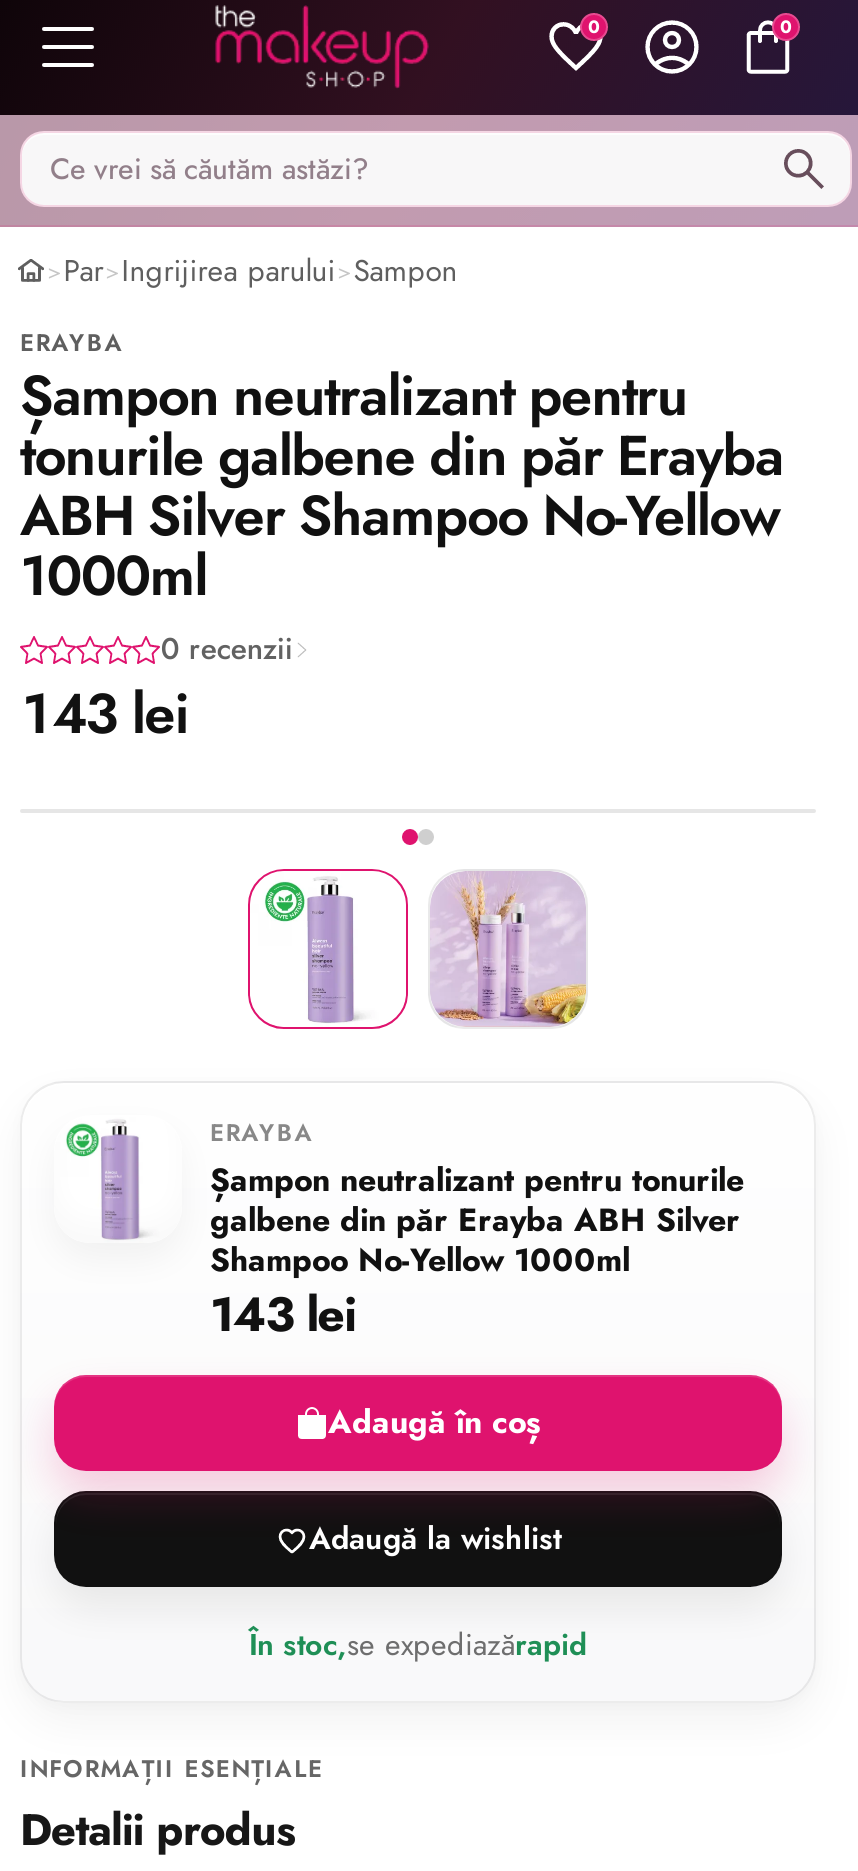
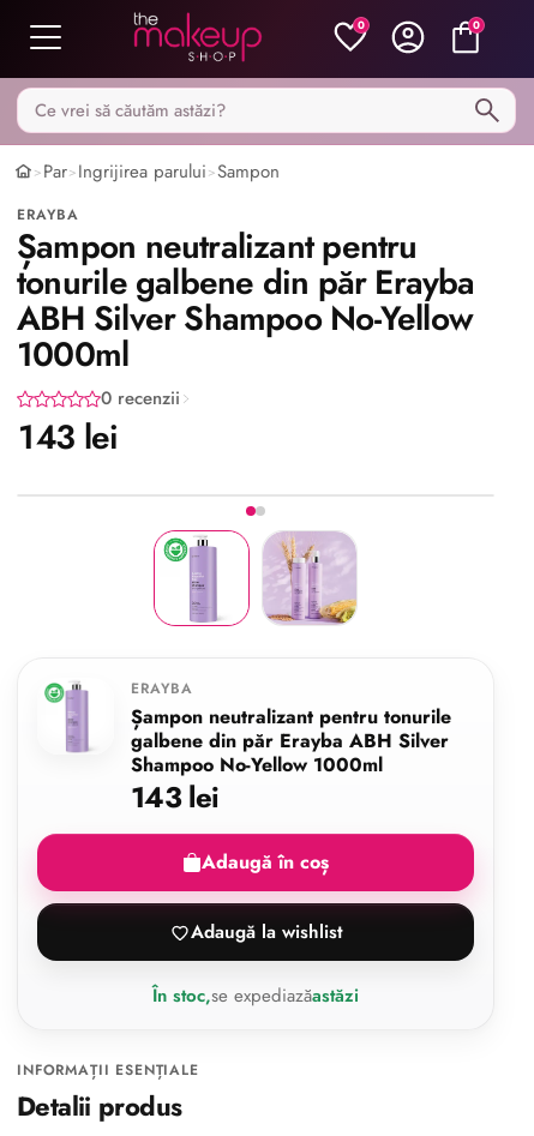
- În stoc,se expediazărapid
+ În stoc,se expediazăastăzi
